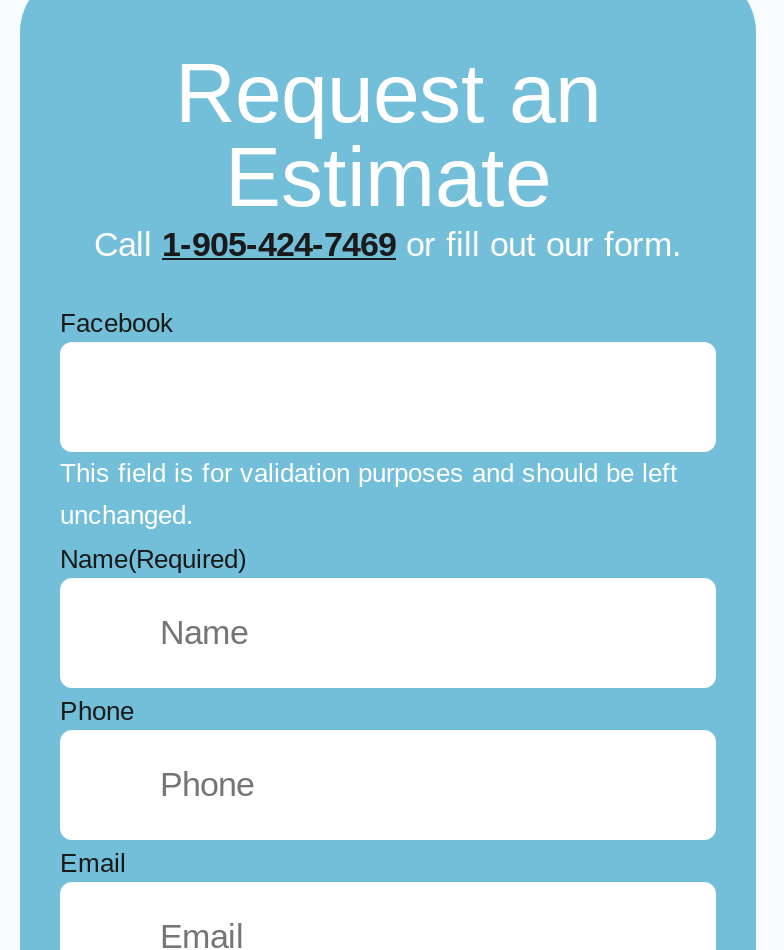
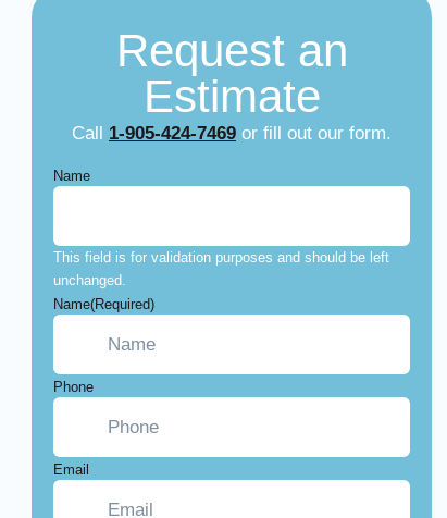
- Facebook
+ Name
